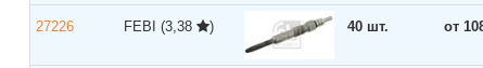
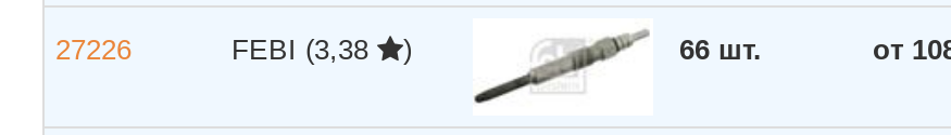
- 40 шт.
+ 66 шт.
